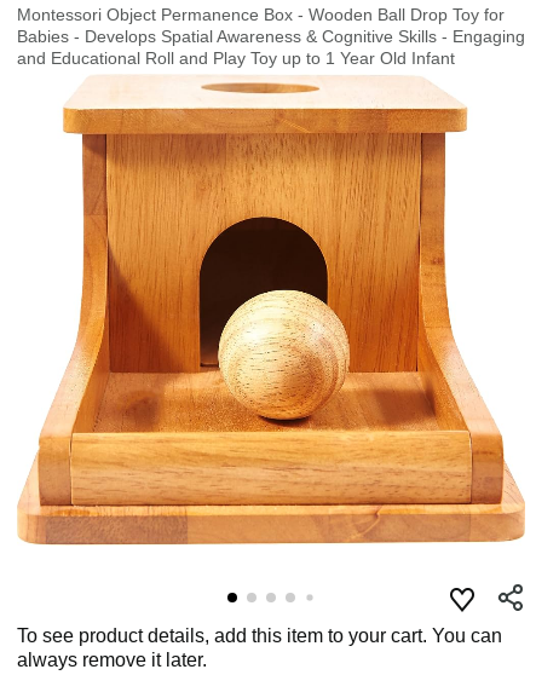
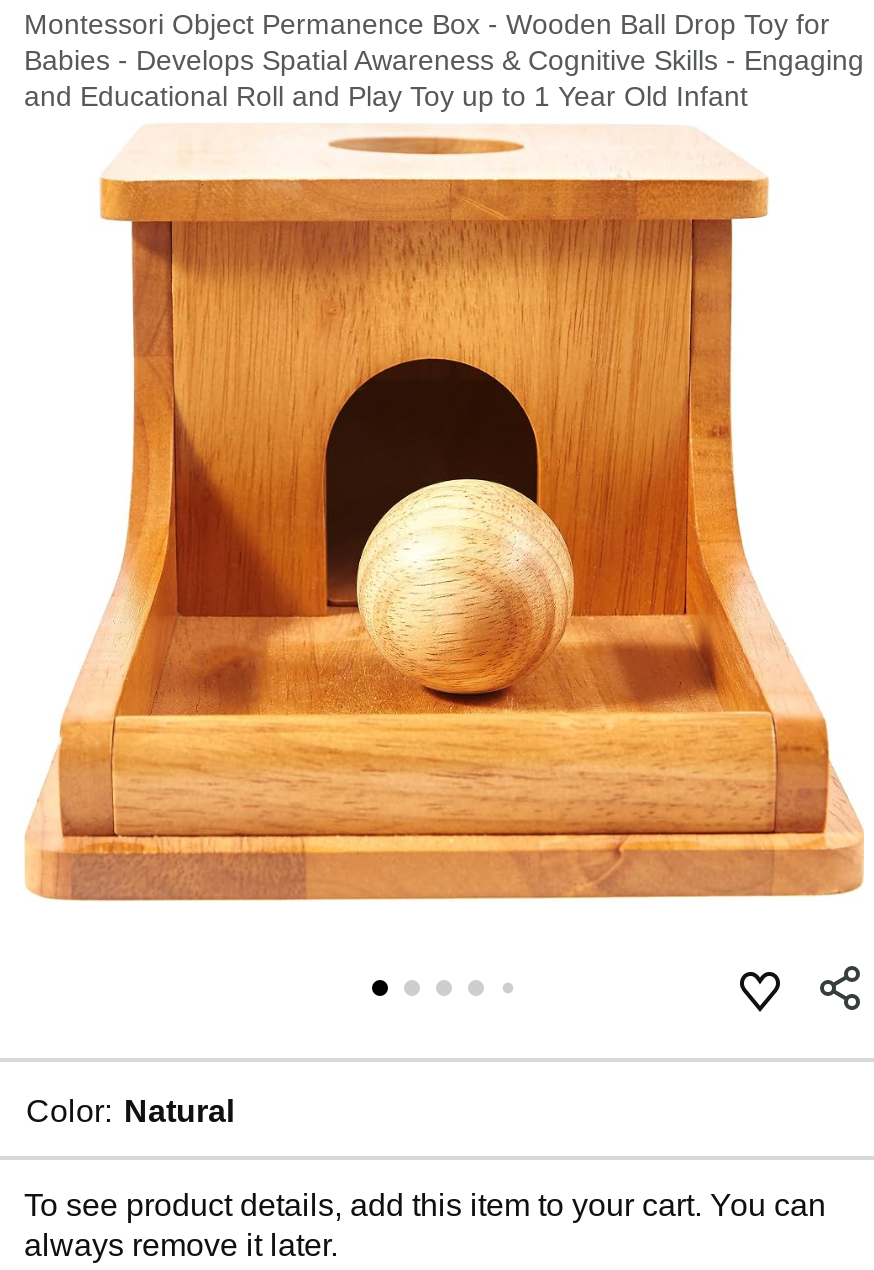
+ Color: Natural
